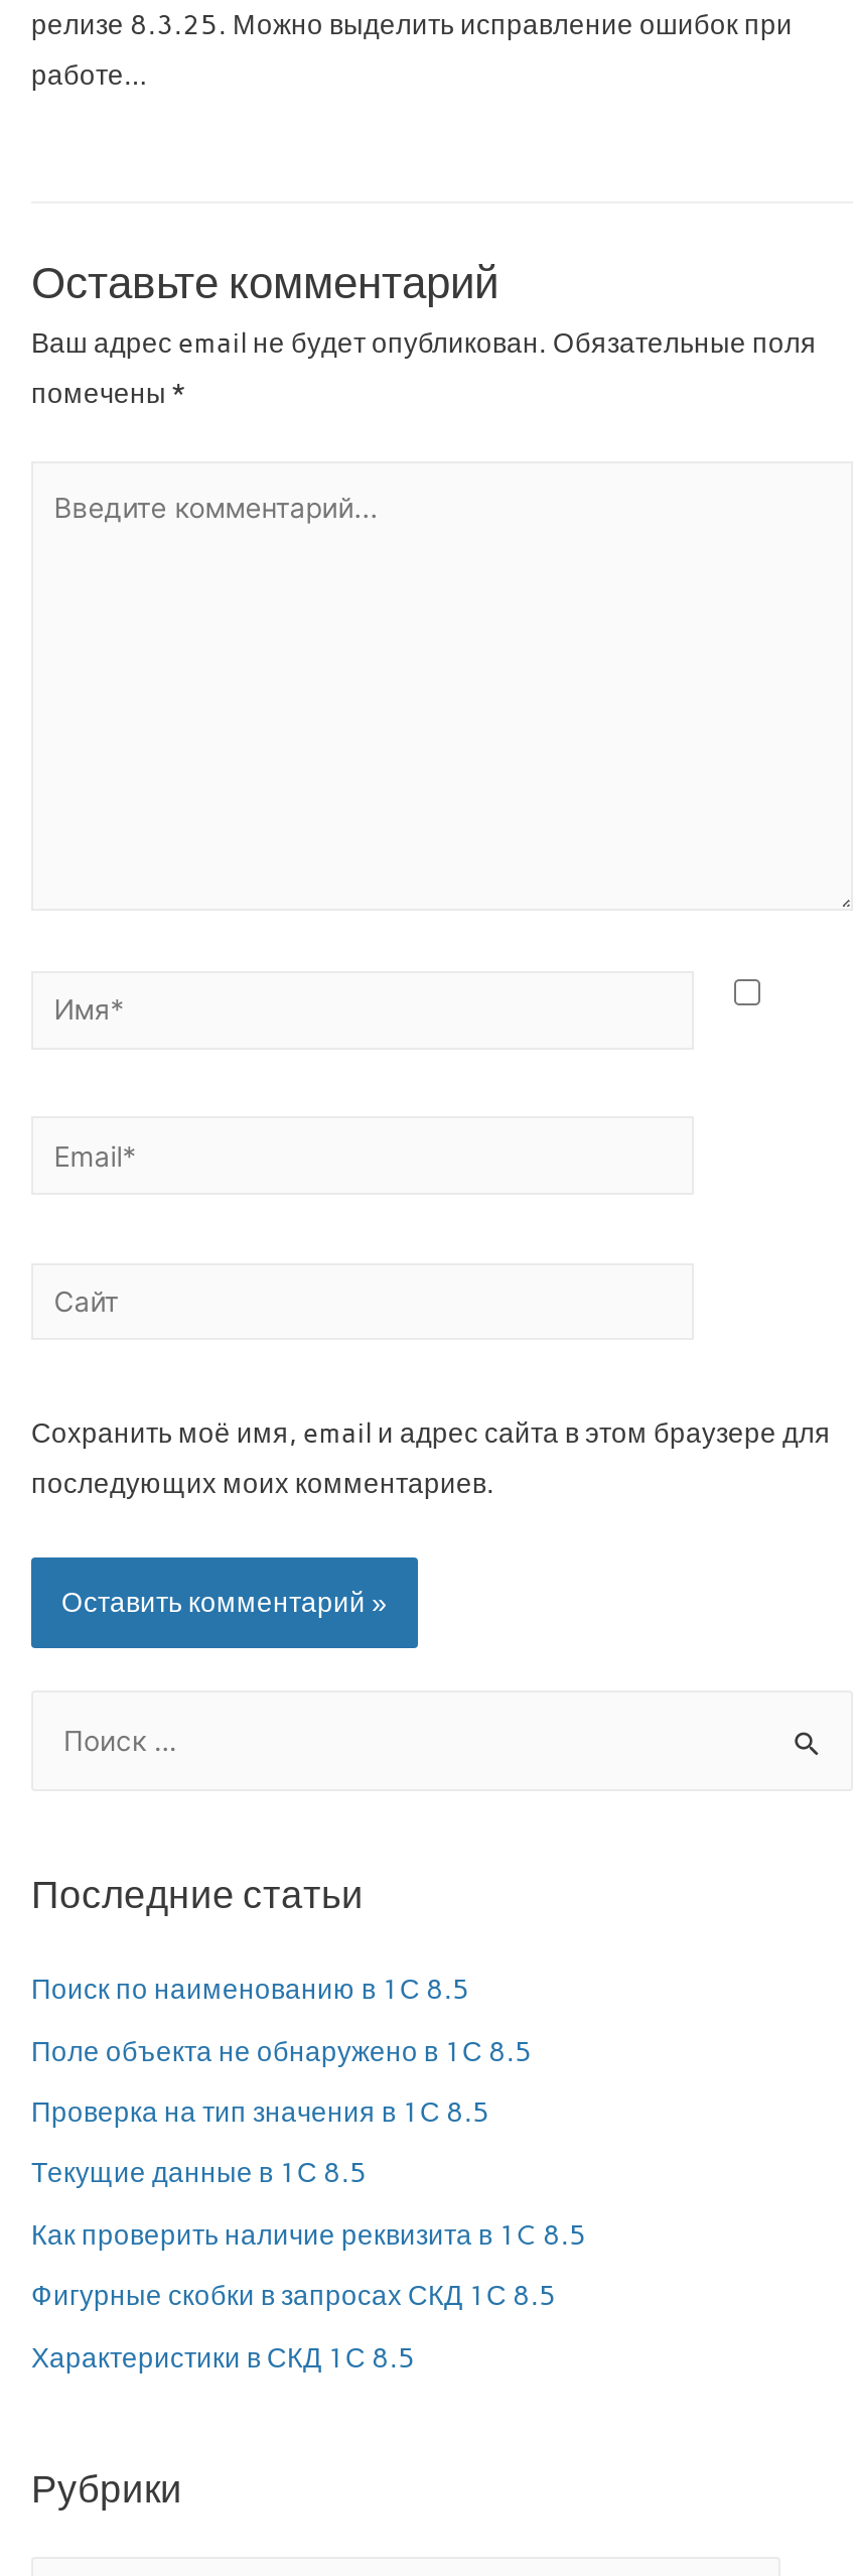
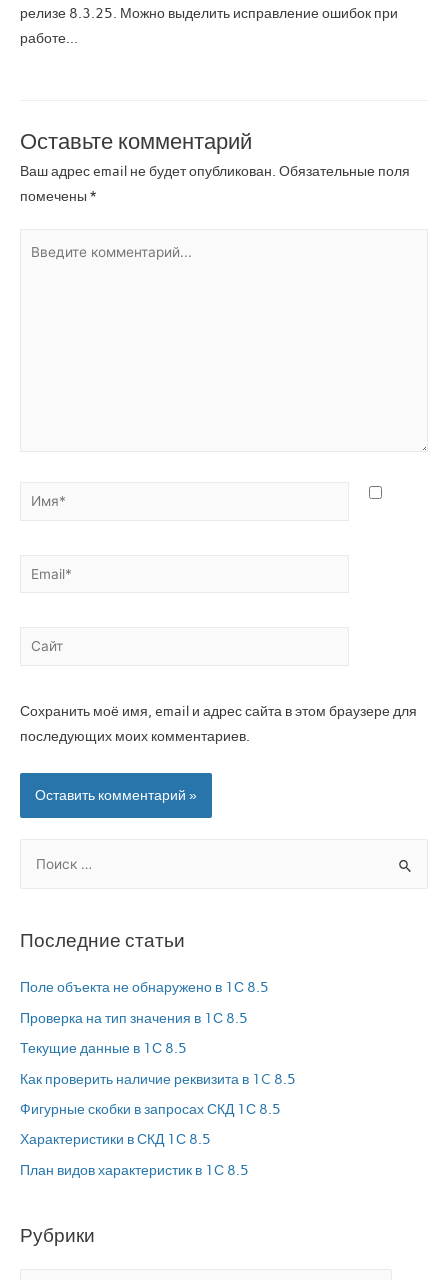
- Поиск по наименованию в 1С 8.5

moved up: Поле объекта не обнаружено в 1С 8.5 | Проверка на тип значения в 1С 8.5 | Текущие данные в 1С 8.5 | Как проверить наличие реквизита в 1C 8.5 | Фигурные скобки в запросах СКД 1С 8.5 | Характеристики в СКД 1С 8.5

+ План видов характеристик в 1С 8.5
